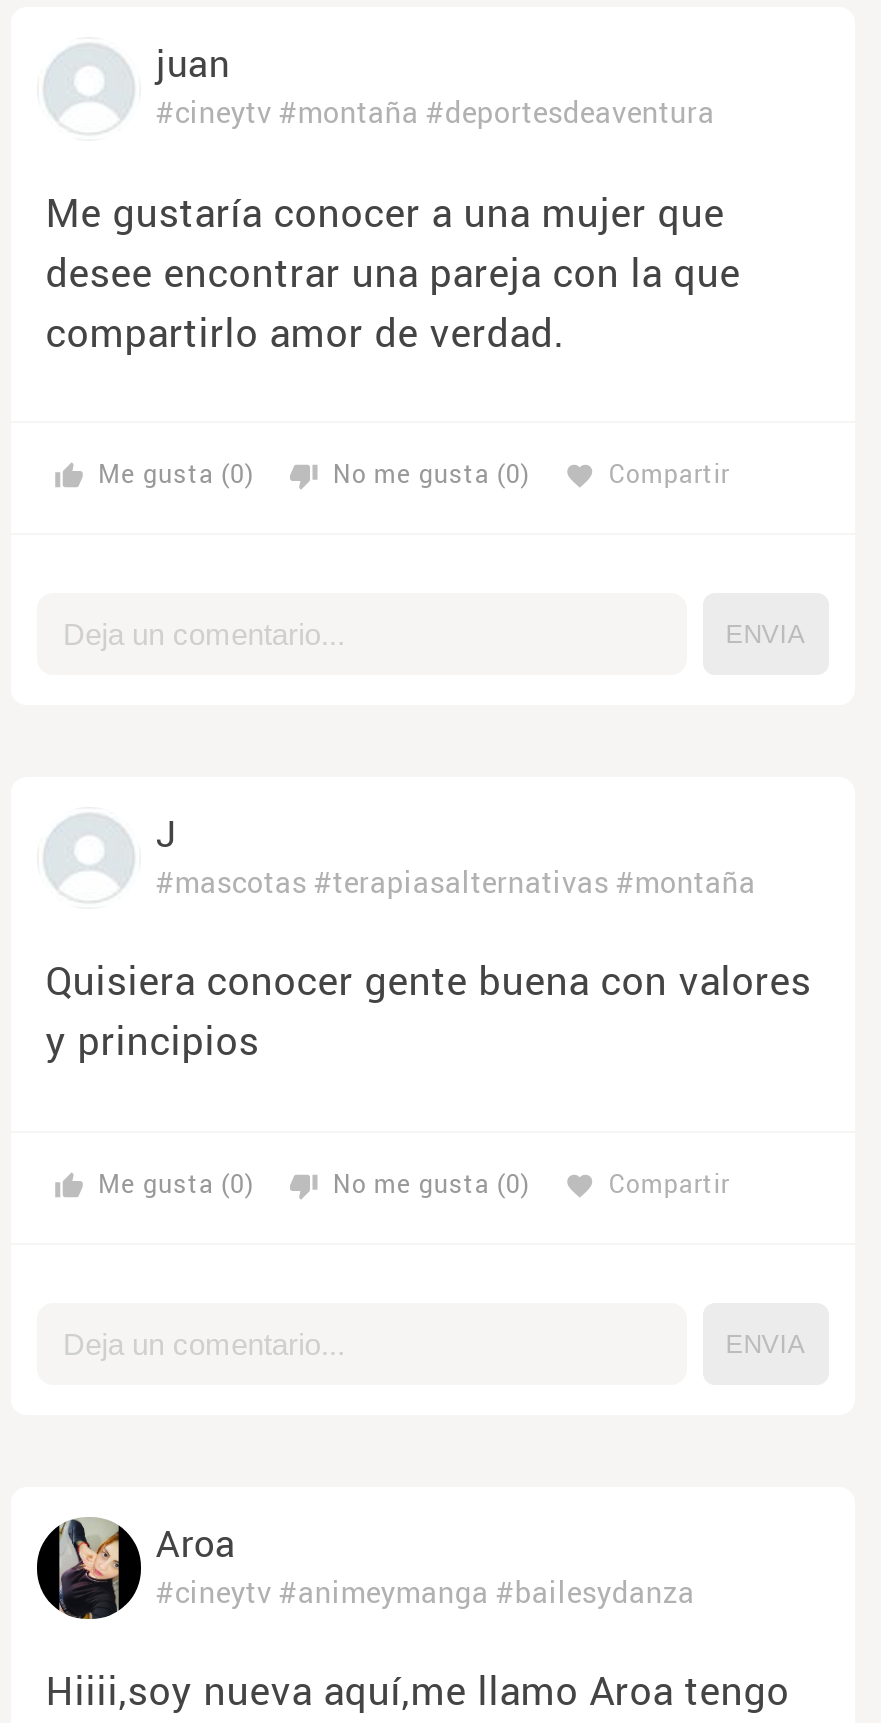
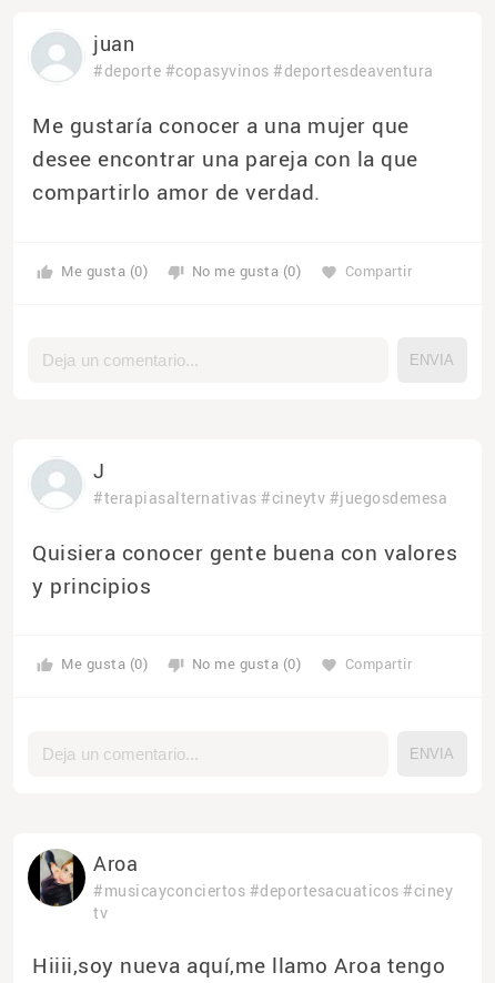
- #cineytv #montaña #deportesdeaventura
+ #deporte #copasyvinos #deportesdeaventura

- #mascotas #terapiasalternativas #montaña
+ #terapiasalternativas #cineytv #juegosdemesa

- #cineytv #animeymanga #bailesydanza
+ #musicayconciertos #deportesacuaticos #ciney
+ tv
